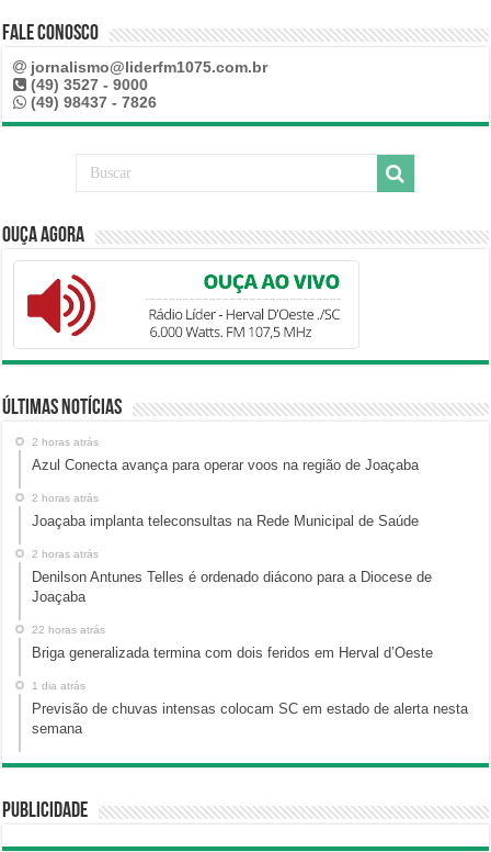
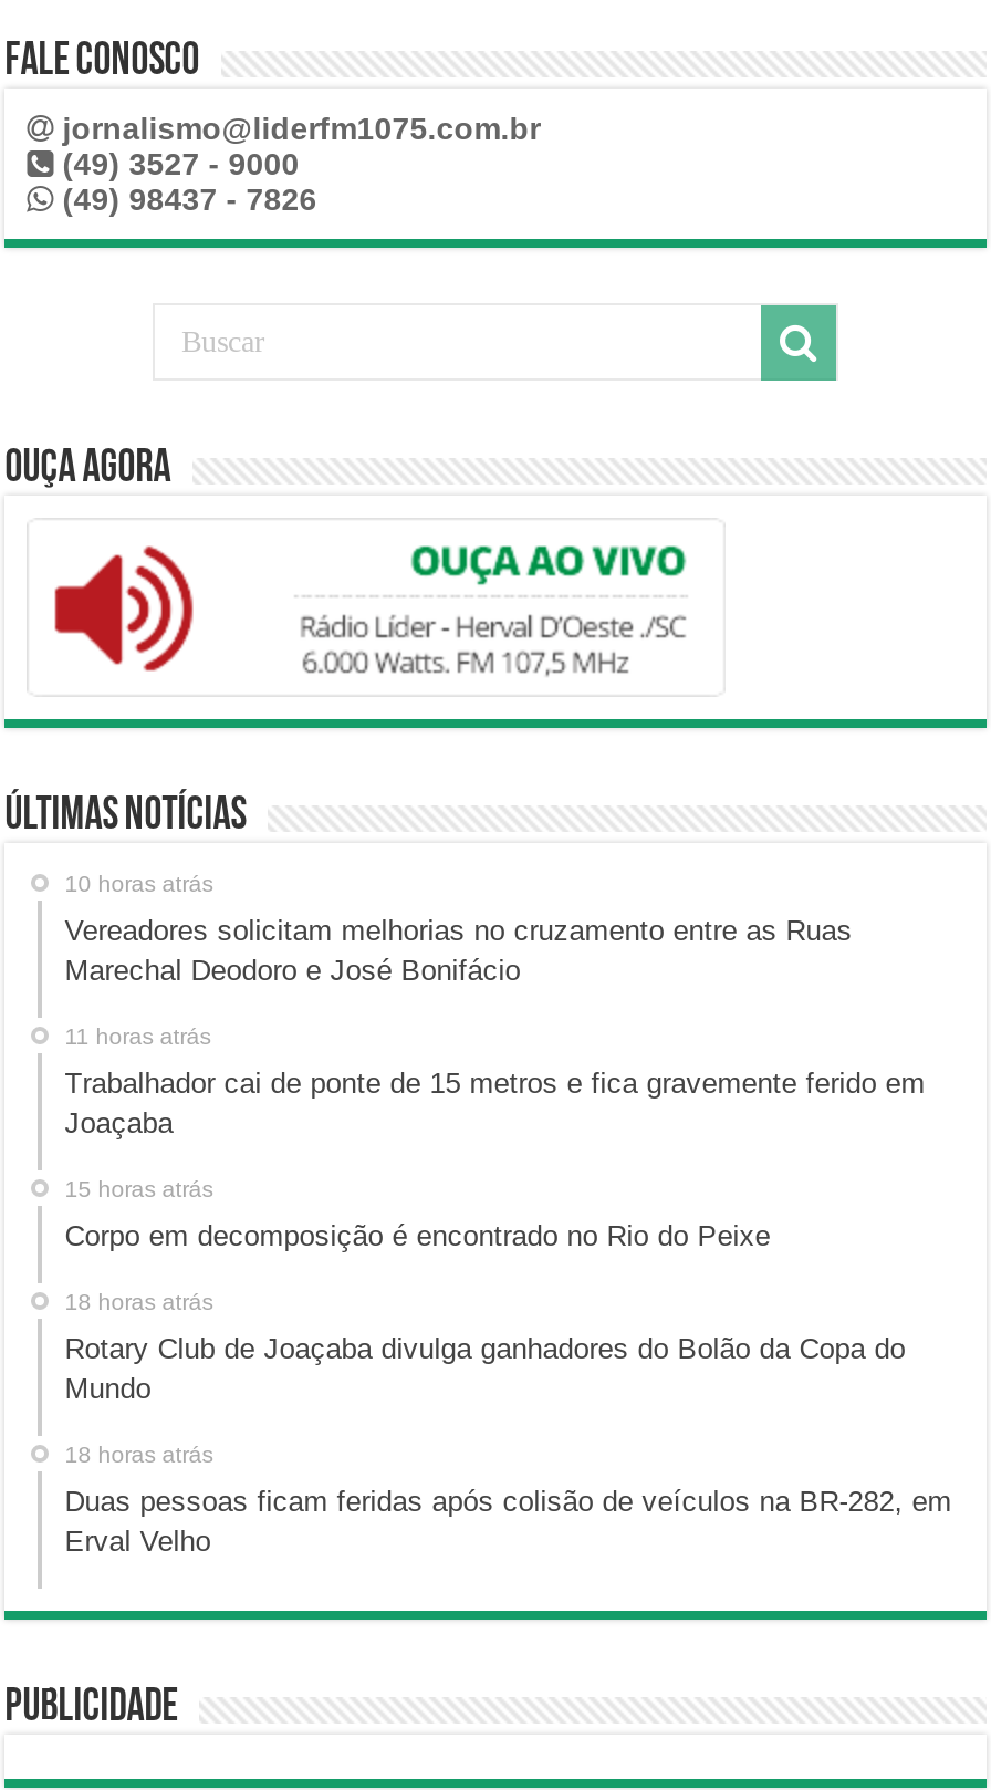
- 2 horas atrás
- Azul Conecta avança para operar voos na região de Joaçaba
- 2 horas atrás
- Joaçaba implanta teleconsultas na Rede Municipal de Saúde
- 2 horas atrás
- Denilson Antunes Telles é ordenado diácono para a Diocese de
+ 10 horas atrás
+ Vereadores solicitam melhorias no cruzamento entre as Ruas
+ Marechal Deodoro e José Bonifácio
+ 11 horas atrás
+ Trabalhador cai de ponte de 15 metros e fica gravemente ferido em

moved up: Joaçaba

- 22 horas atrás
- Briga generalizada termina com dois feridos em Herval d’Oeste
- 1 dia atrás
- Previsão de chuvas intensas colocam SC em estado de alerta nesta
- semana
+ 15 horas atrás
+ Corpo em decomposição é encontrado no Rio do Peixe
+ 18 horas atrás
+ Rotary Club de Joaçaba divulga ganhadores do Bolão da Copa do
+ Mundo
+ 18 horas atrás
+ Duas pessoas ficam feridas após colisão de veículos na BR-282, em
+ Erval Velho
